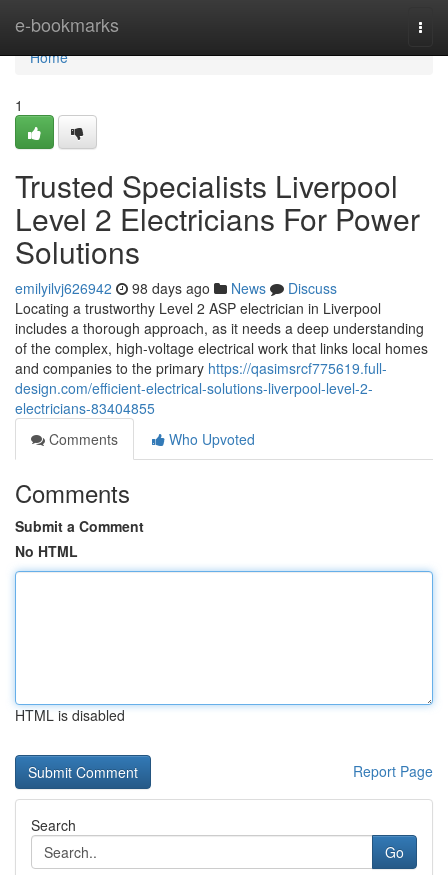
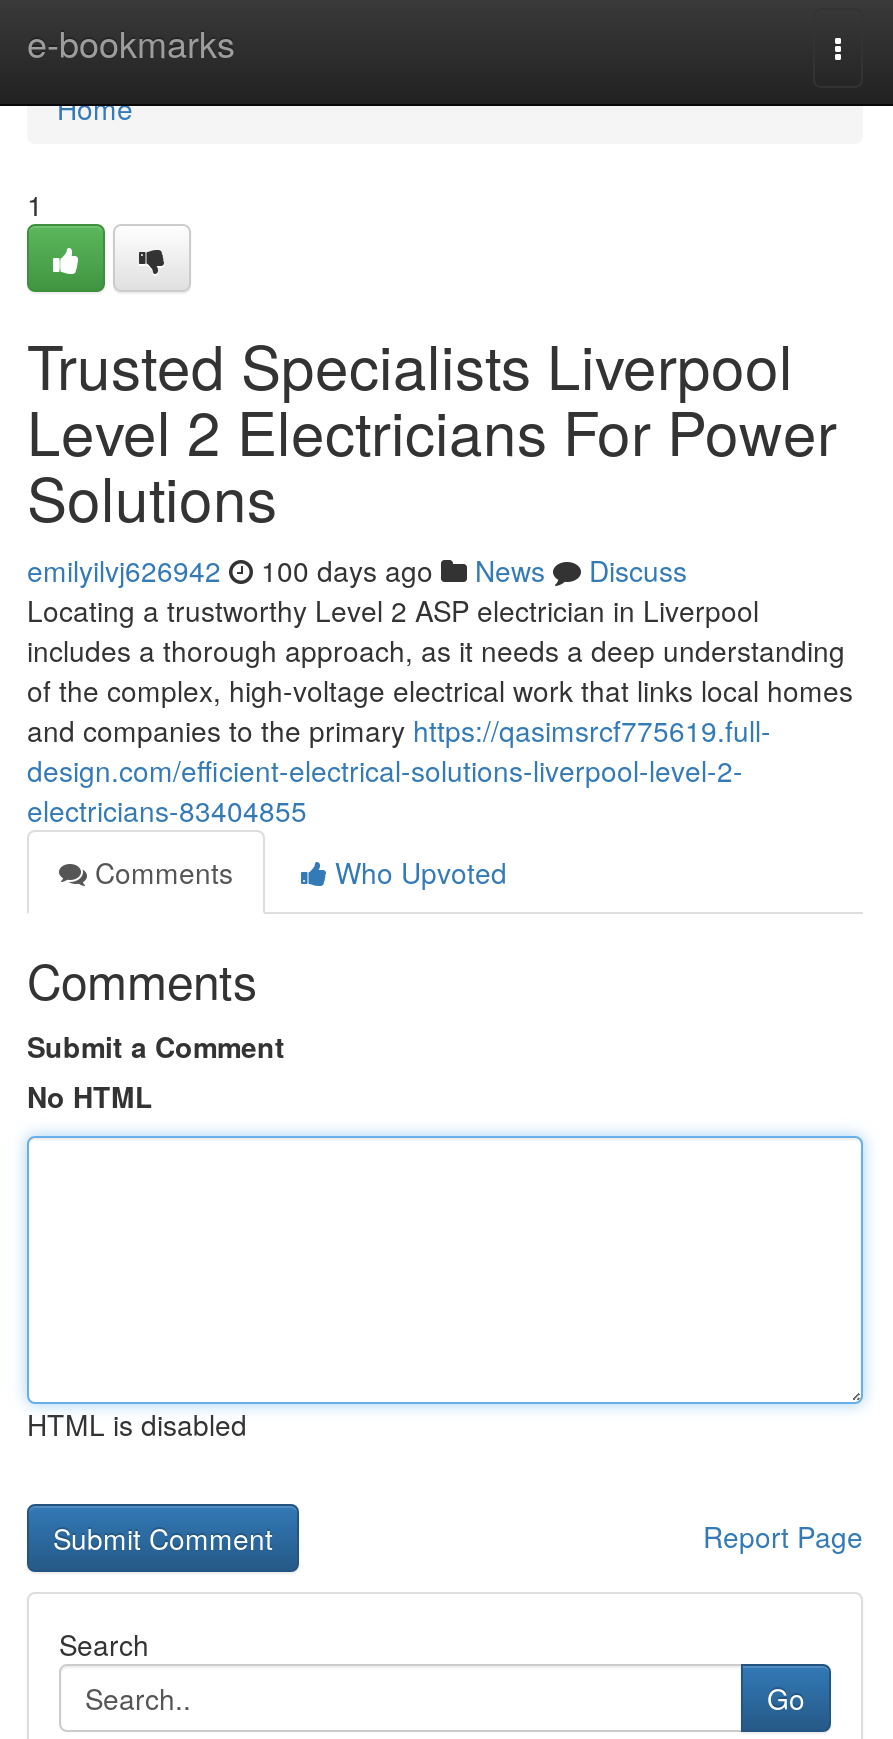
- emilyilvj626942 98 days ago News Discuss
+ emilyilvj626942 100 days ago News Discuss
